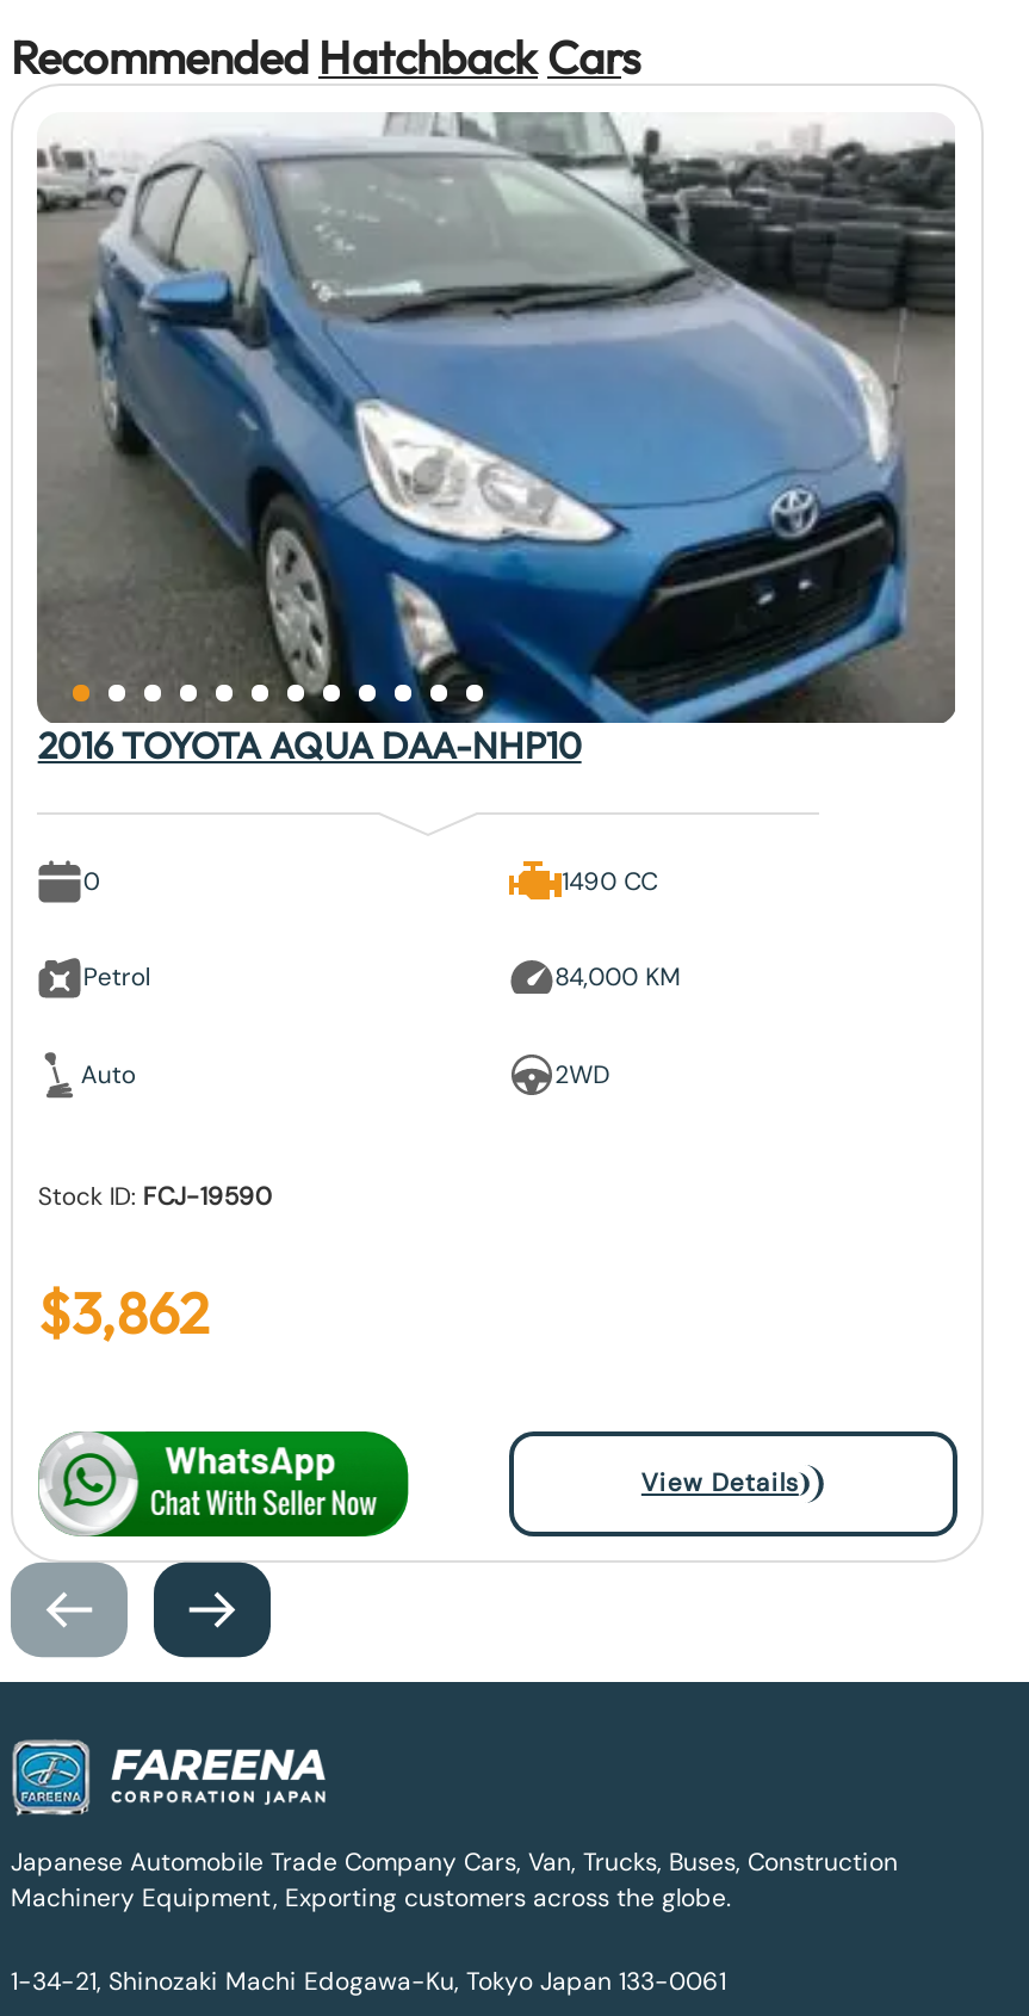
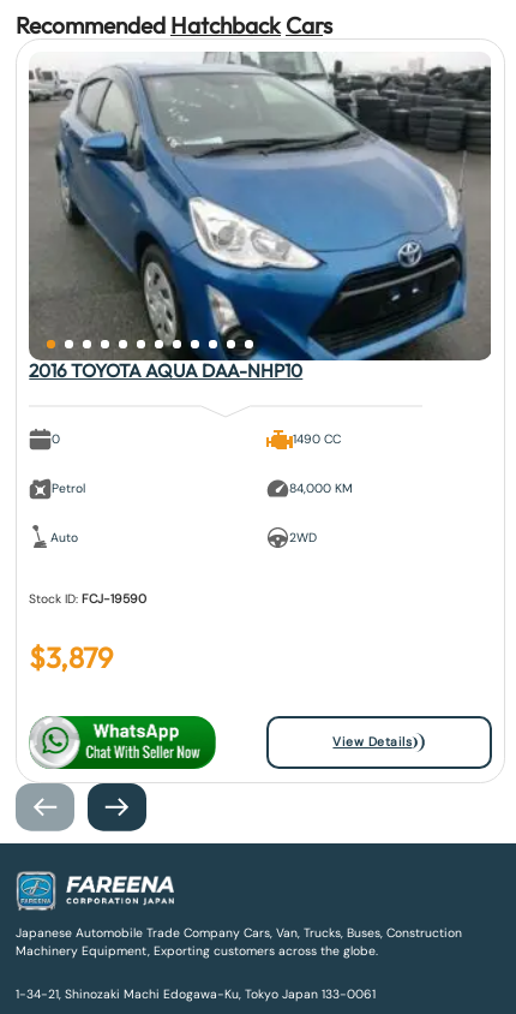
- $3,862
+ $3,879
